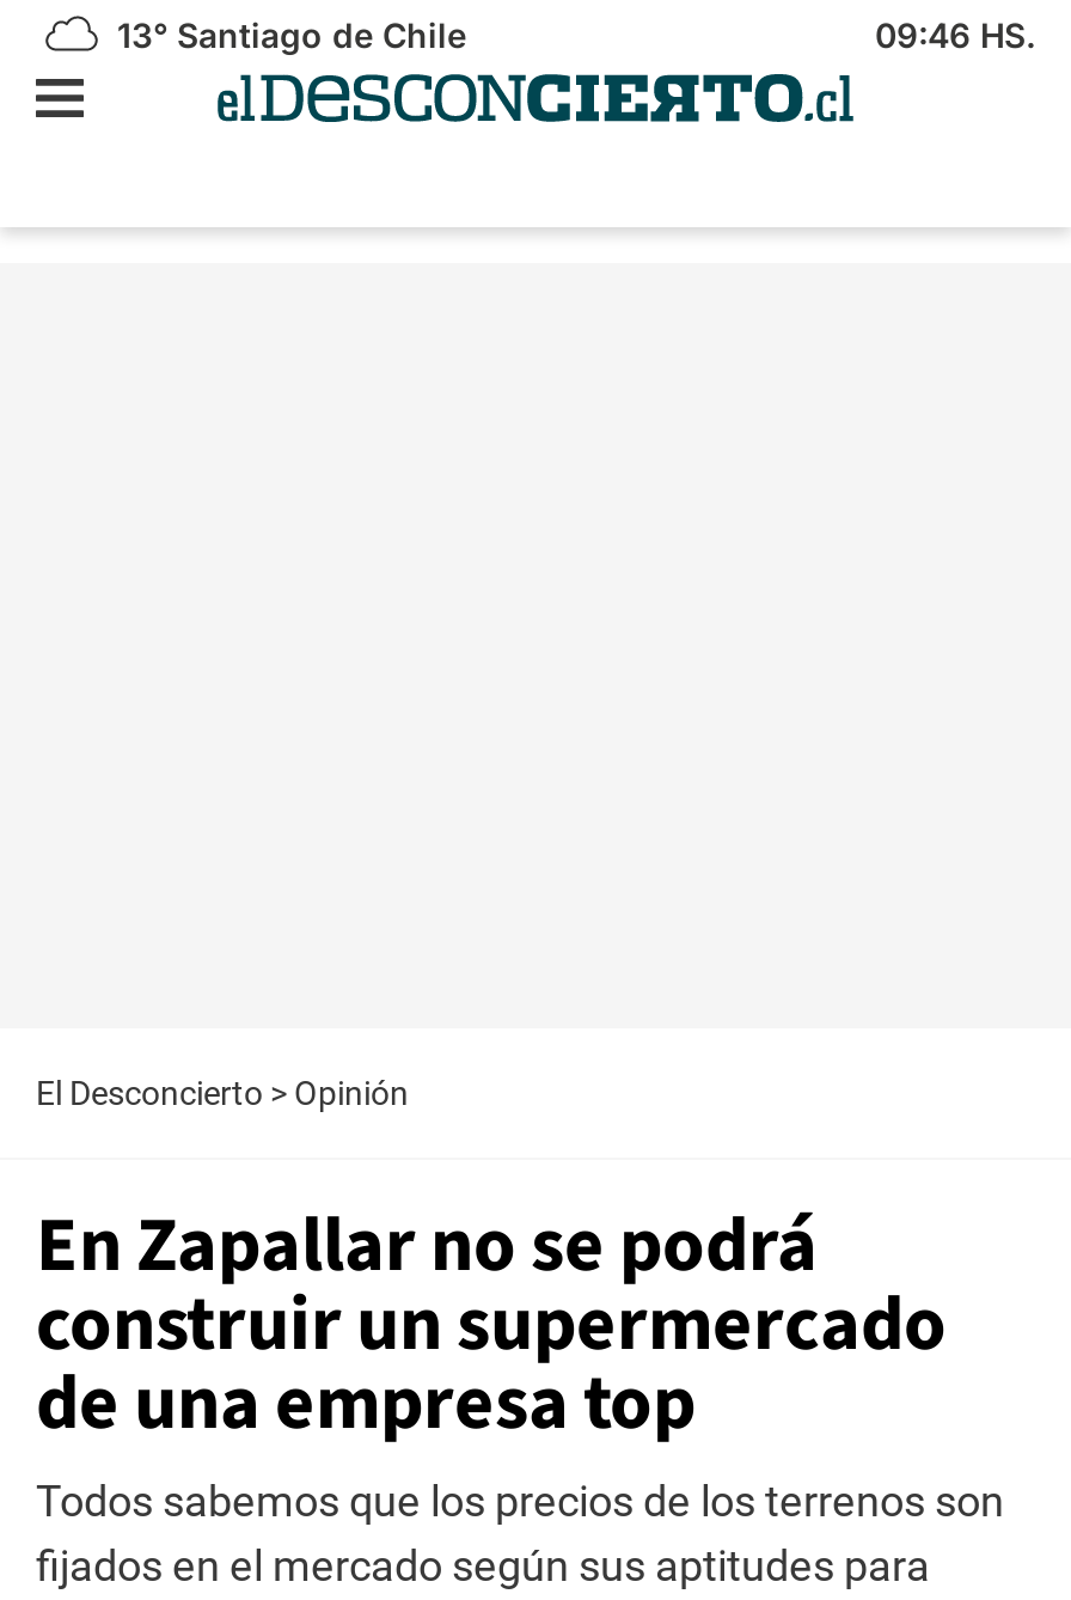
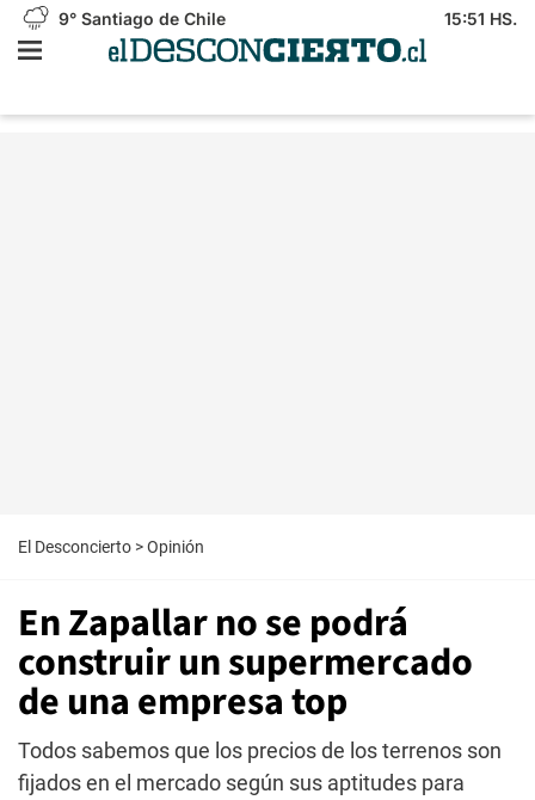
- 13° Santiago de Chile
+ 9° Santiago de Chile

- 09:46 HS.
+ 15:51 HS.
